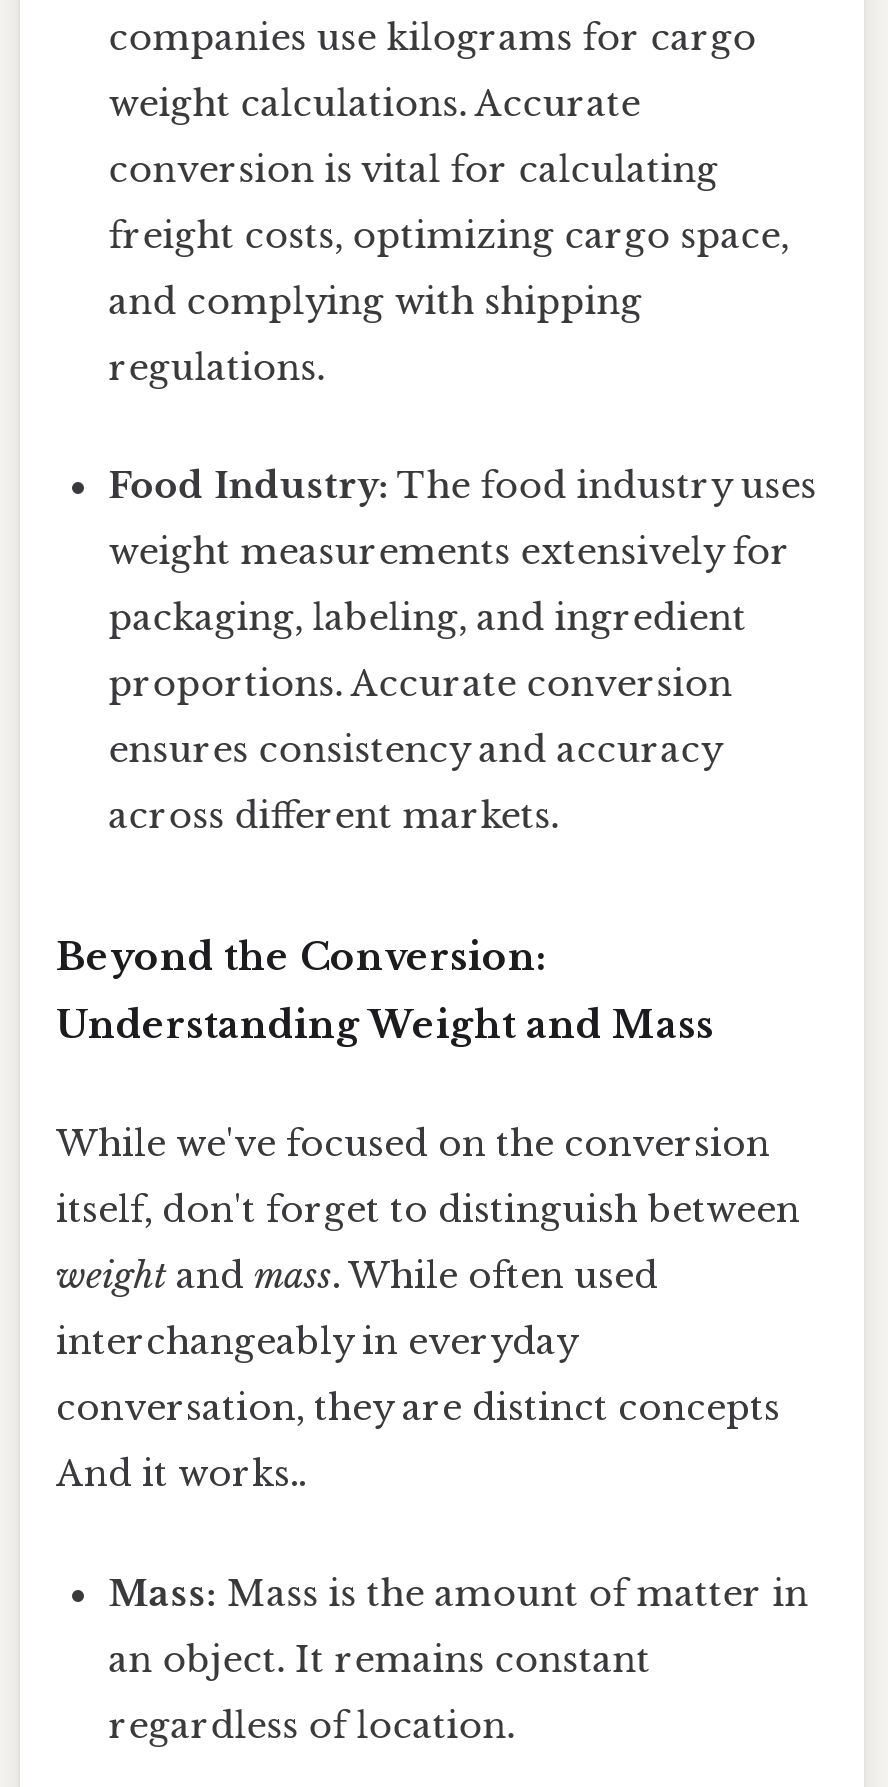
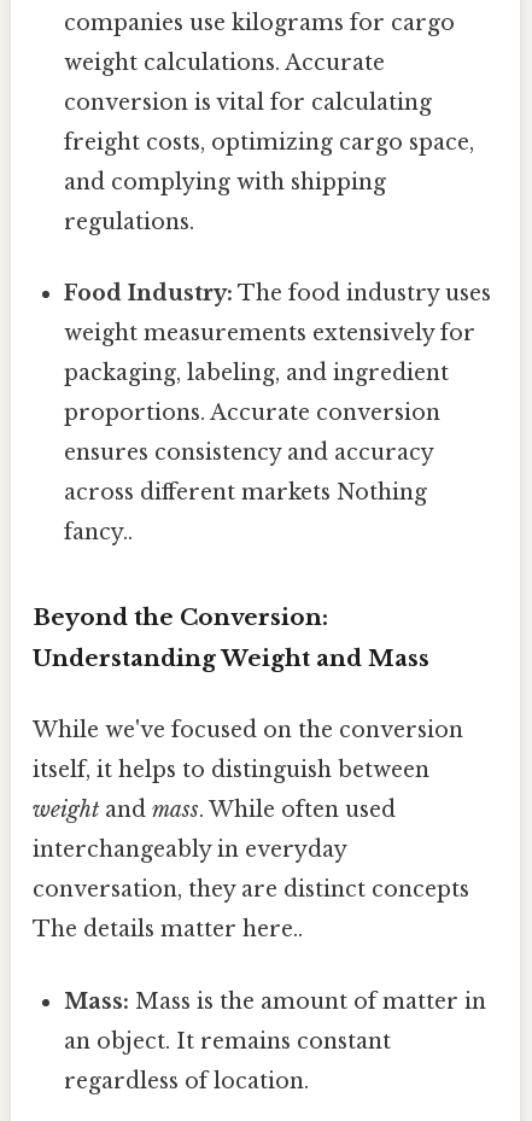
- across different markets.
+ across different markets Nothing
+ fancy..

- itself, don't forget to distinguish between
+ itself, it helps to distinguish between

- And it works..
+ The details matter here..
